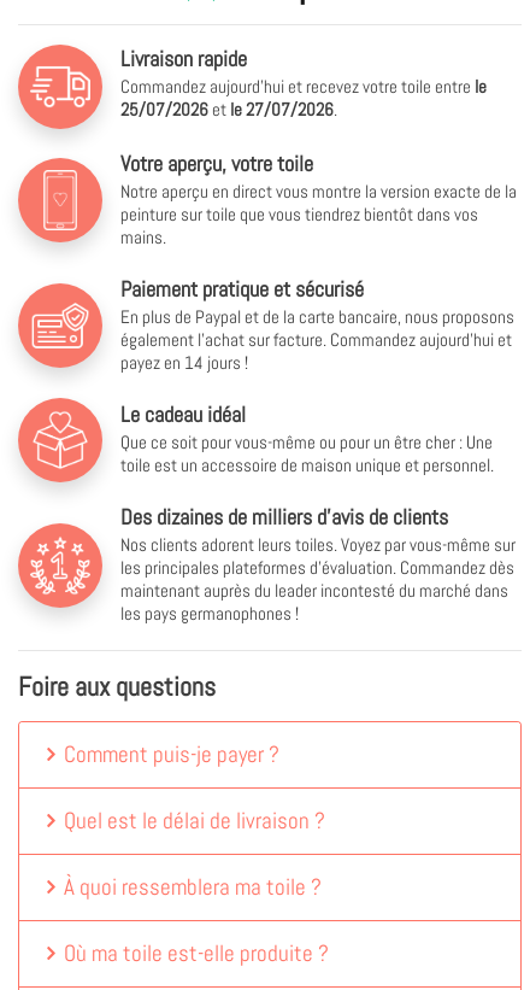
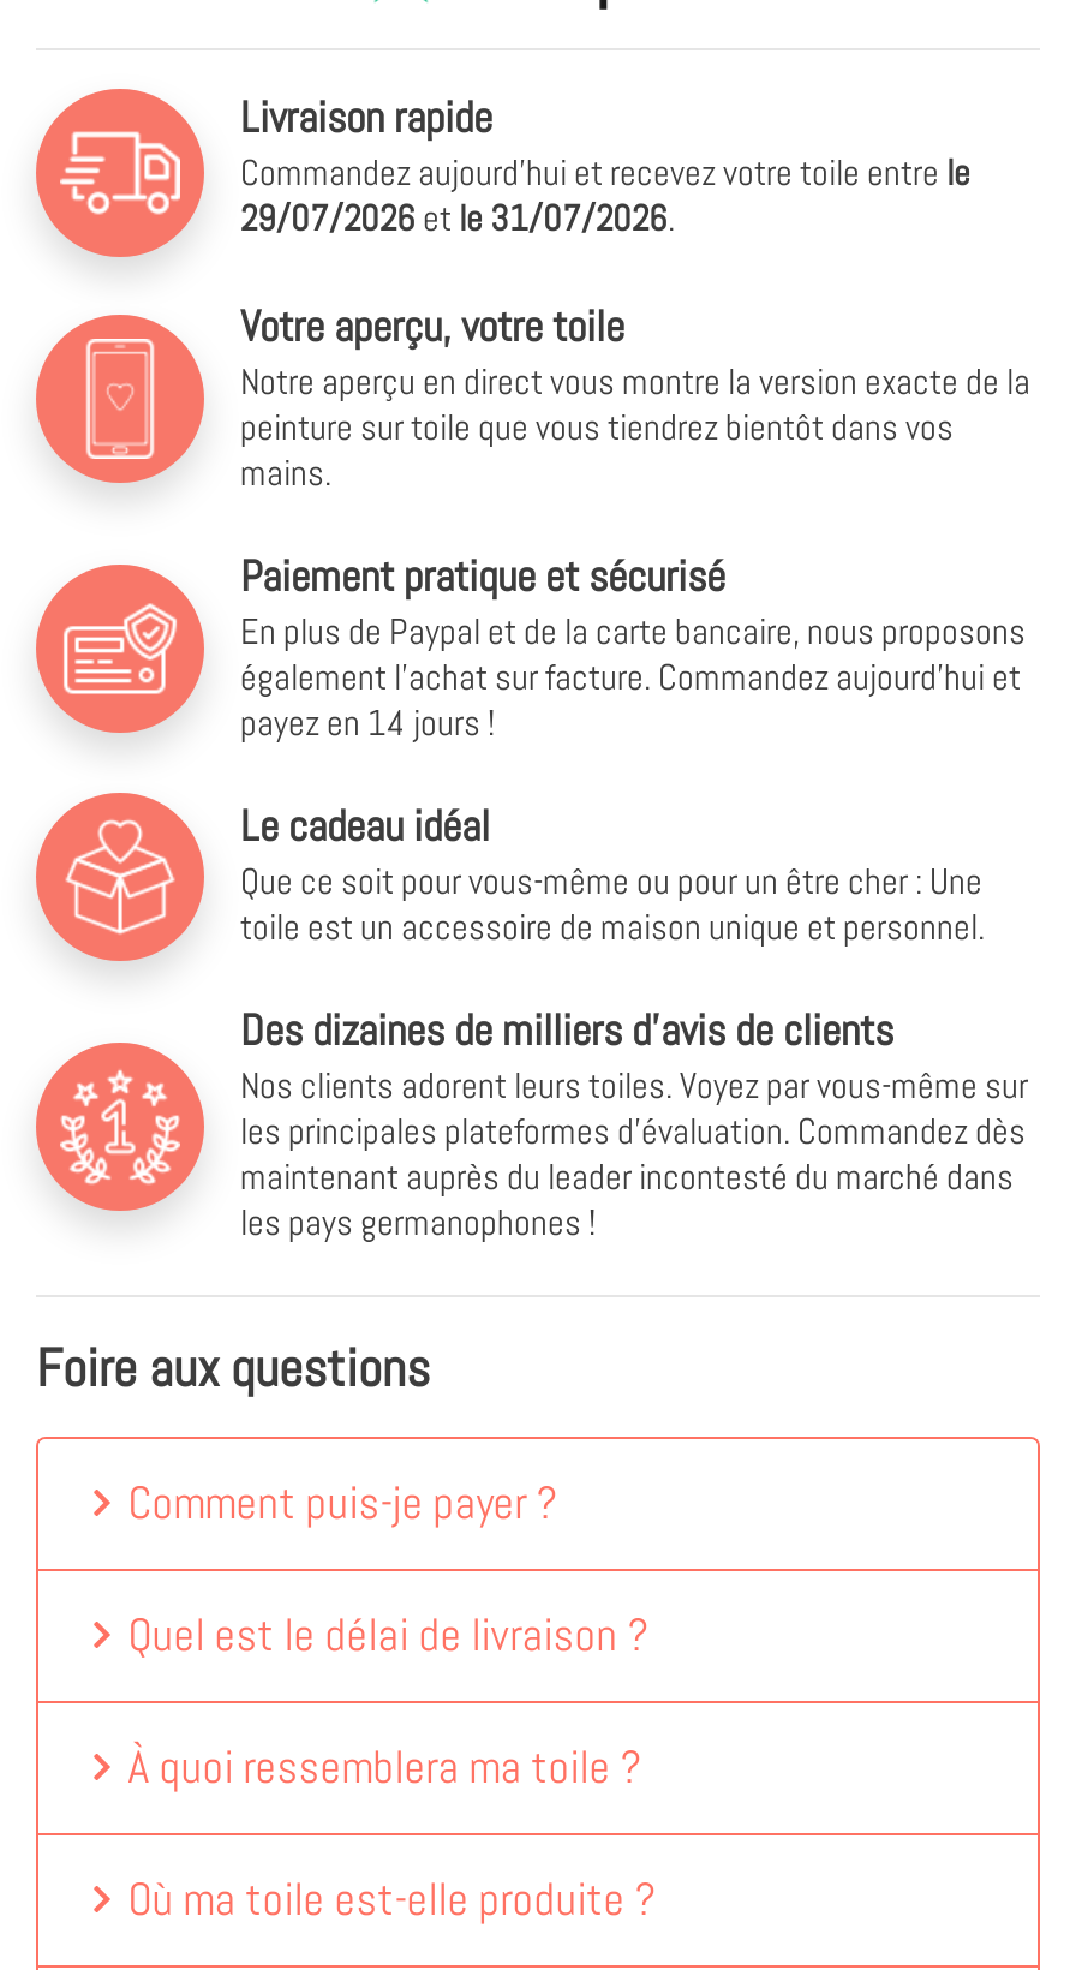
- 25/07/2026 et le 27/07/2026.
+ 29/07/2026 et le 31/07/2026.
